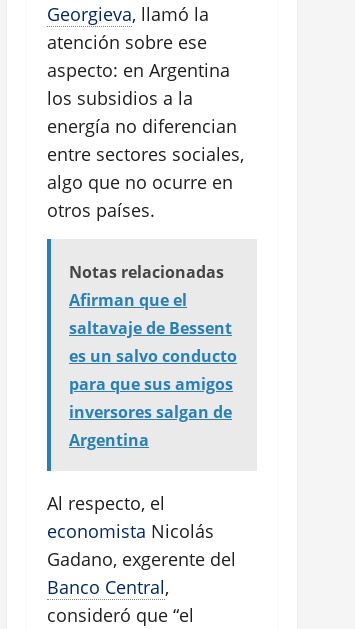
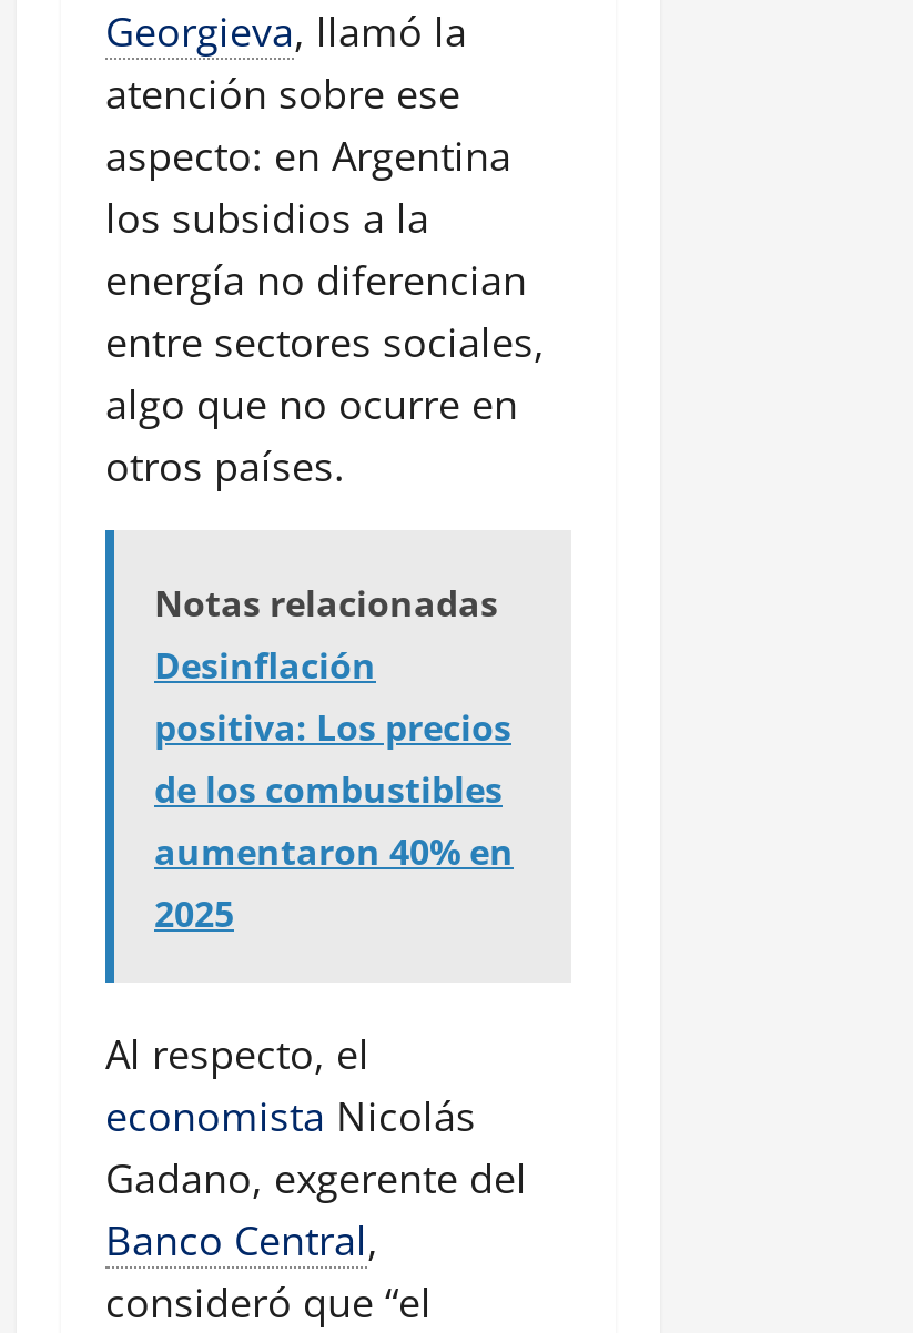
- Afirman que el
- saltavaje de Bessent
- es un salvo conducto
- para que sus amigos
- inversores salgan de
- Argentina
+ Desinflación
+ positiva: Los precios
+ de los combustibles
+ aumentaron 40% en
+ 2025
